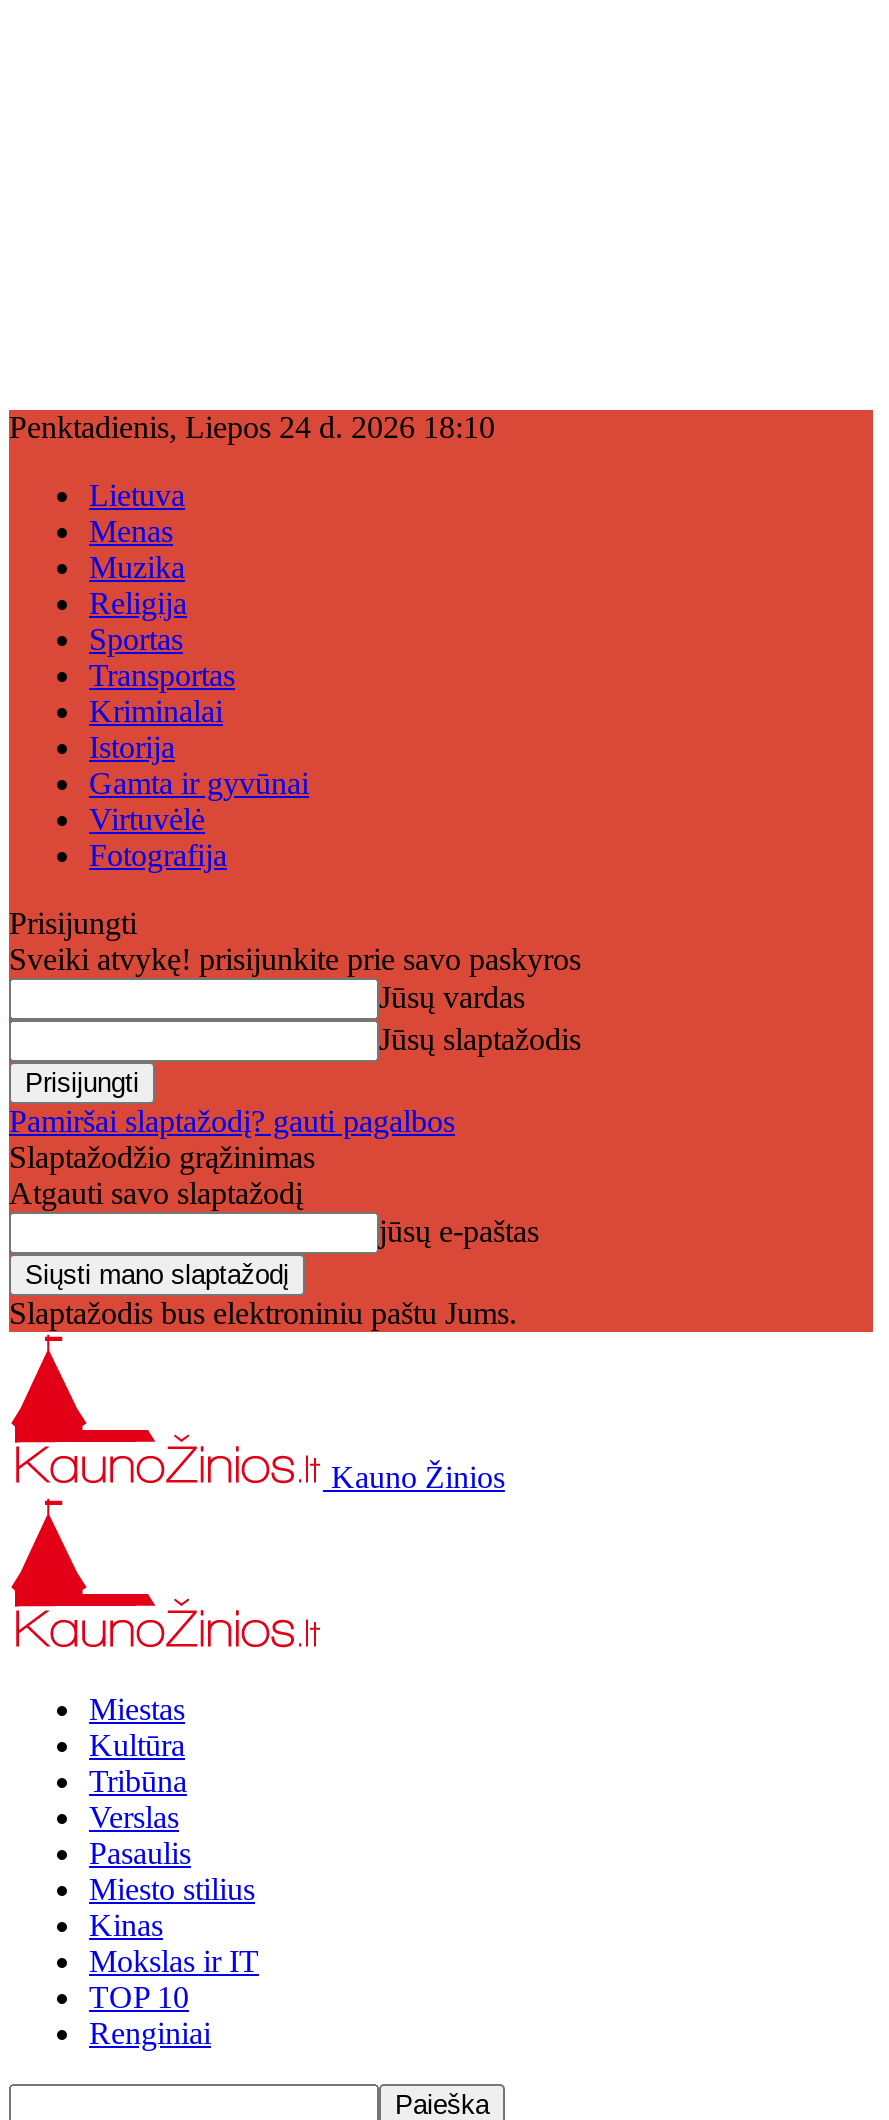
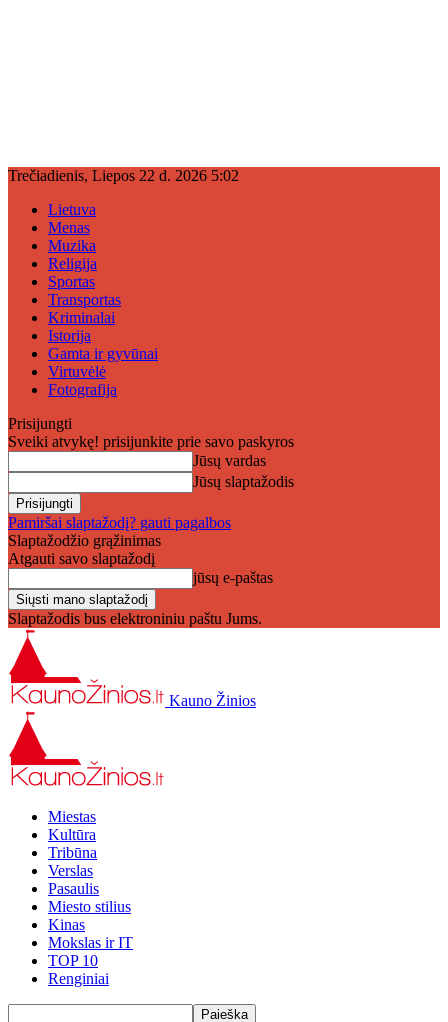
- Penktadienis, Liepos 24 d. 2026 18:10
+ Trečiadienis, Liepos 22 d. 2026 5:02
